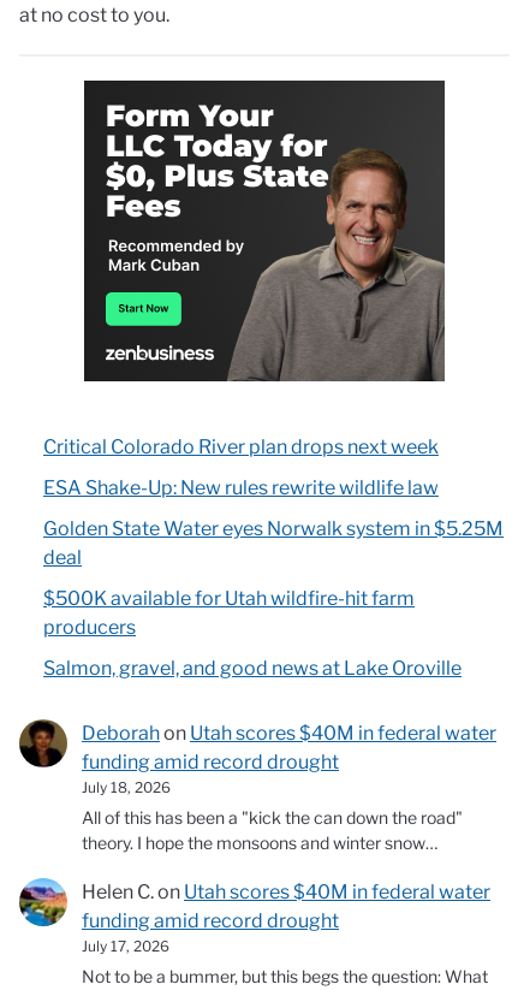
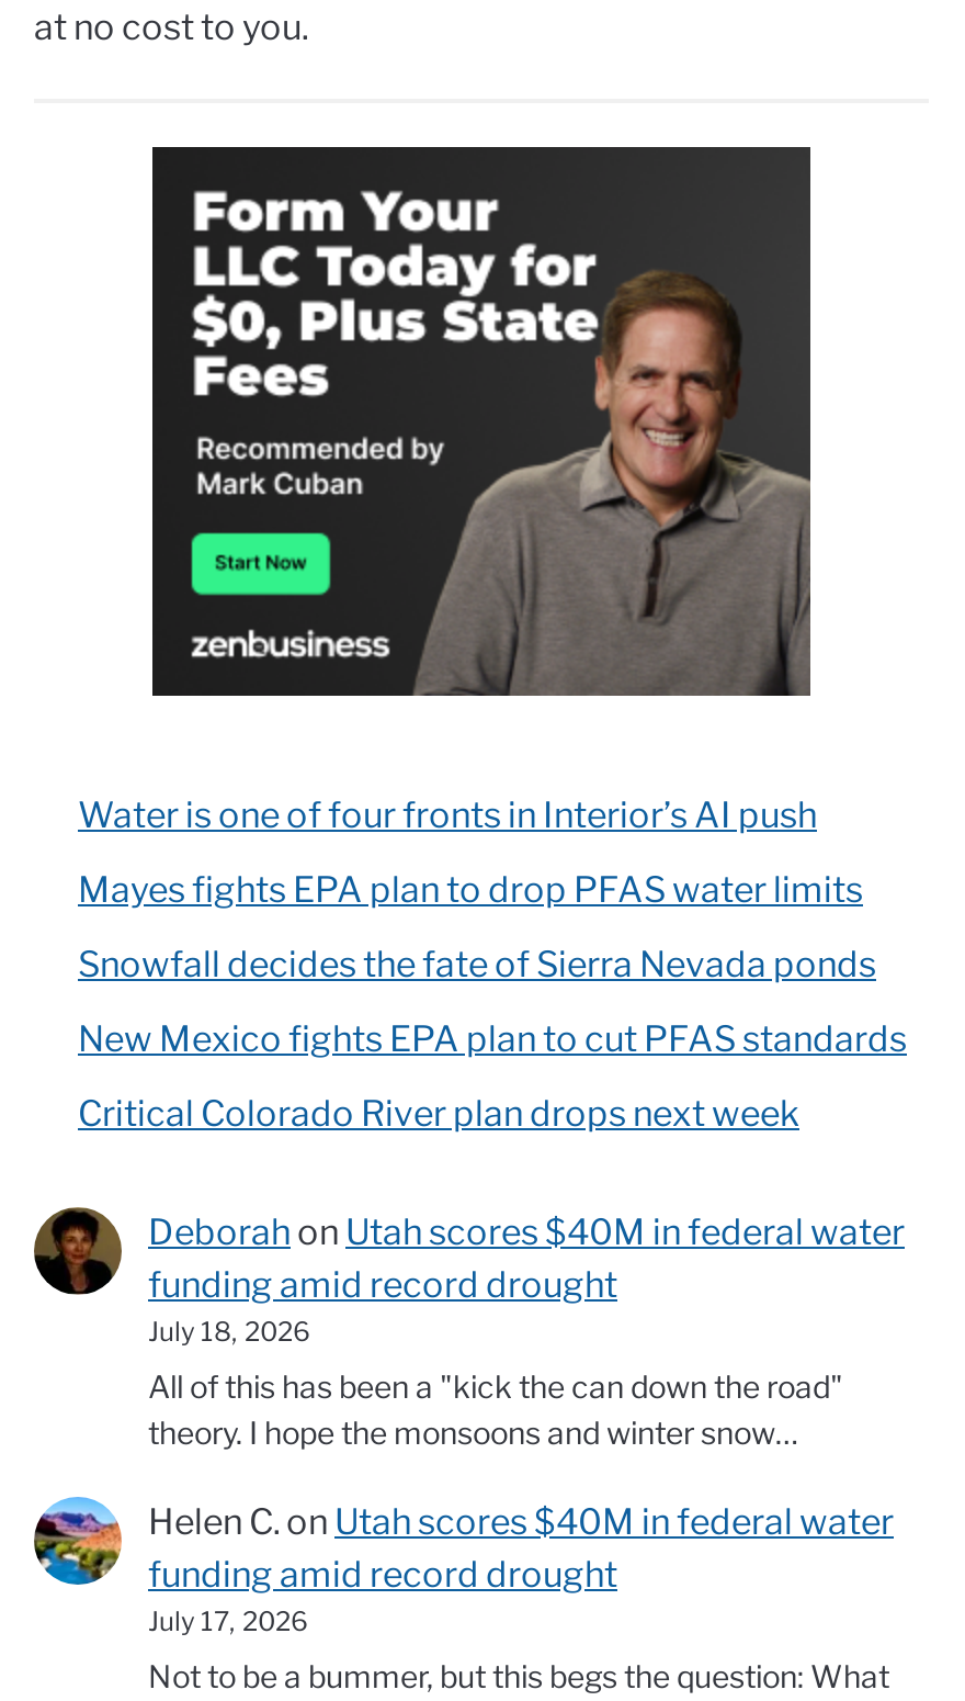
+ Water is one of four fronts in Interior’s AI push
+ Mayes fights EPA plan to drop PFAS water limits
+ Snowfall decides the fate of Sierra Nevada ponds
+ New Mexico fights EPA plan to cut PFAS standards

moved down: Critical Colorado River plan drops next week

- ESA Shake-Up: New rules rewrite wildlife law
- Golden State Water eyes Norwalk system in $5.25M
- deal
- $500K available for Utah wildfire-hit farm
- producers
- Salmon, gravel, and good news at Lake Oroville
